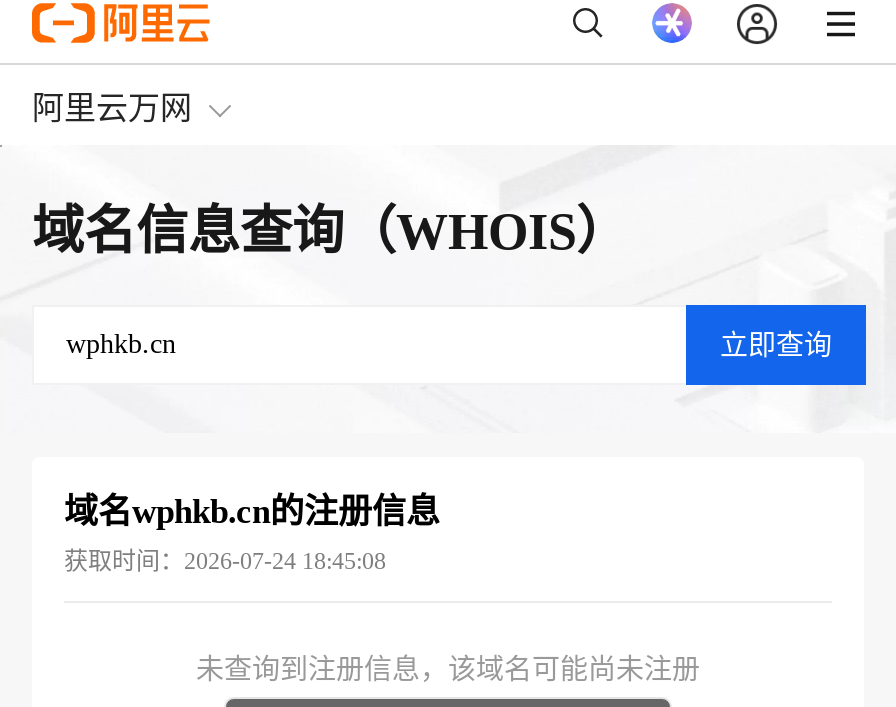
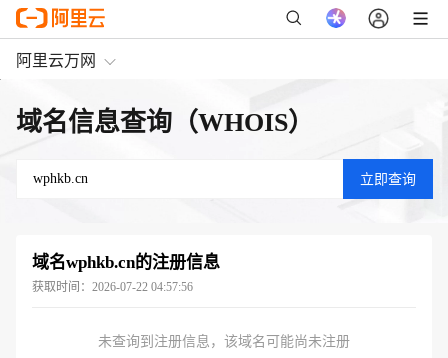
- 获取时间：2026-07-24 18:45:08
+ 获取时间：2026-07-22 04:57:56
